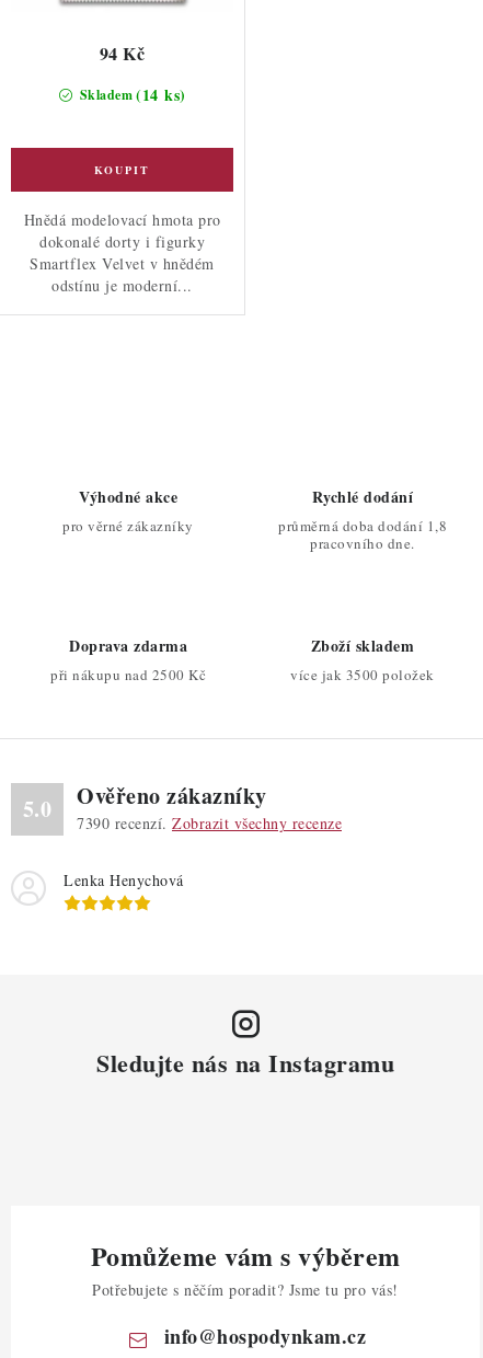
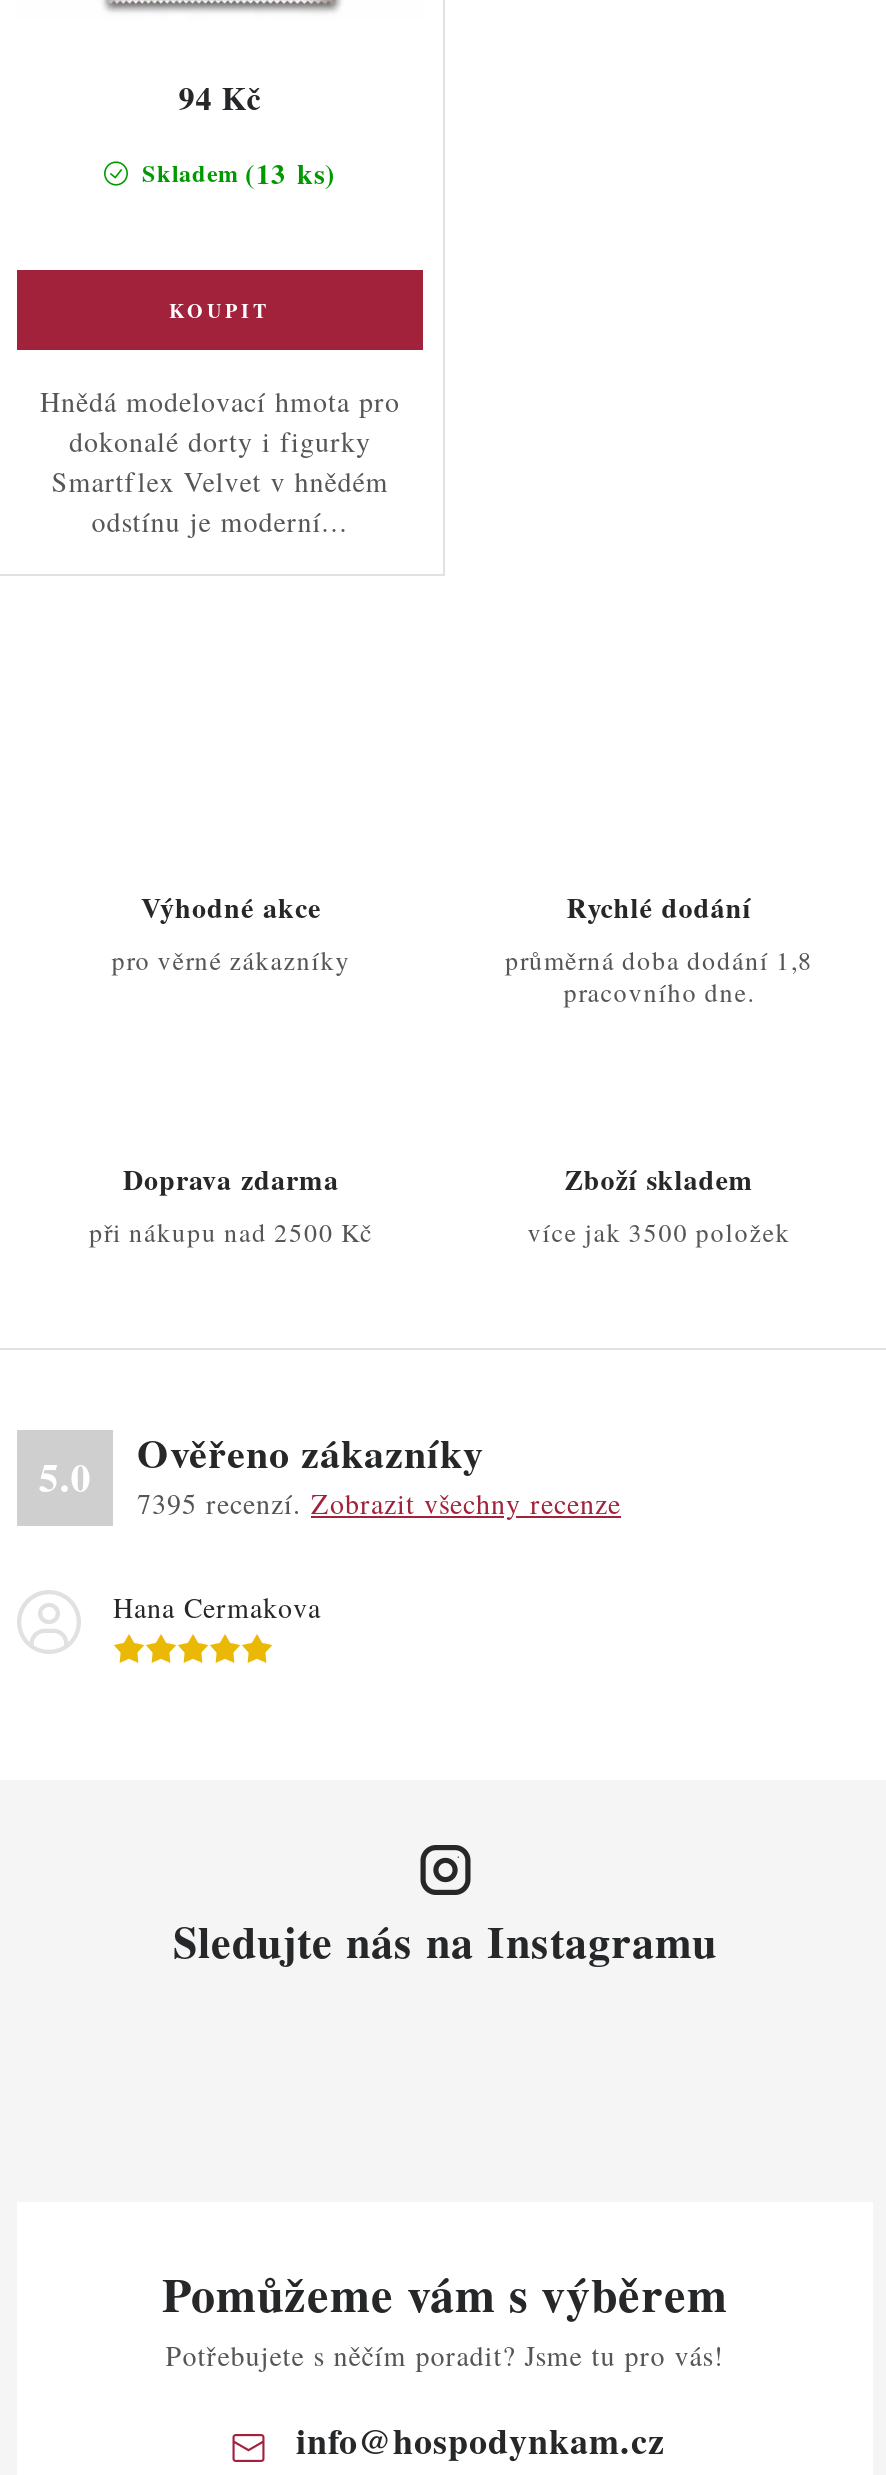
- Skladem (14 ks)
+ Skladem (13 ks)

- 7390 recenzí. Zobrazit všechny recenze
+ 7395 recenzí. Zobrazit všechny recenze

- Lenka Henychová
+ Hana Cermakova
